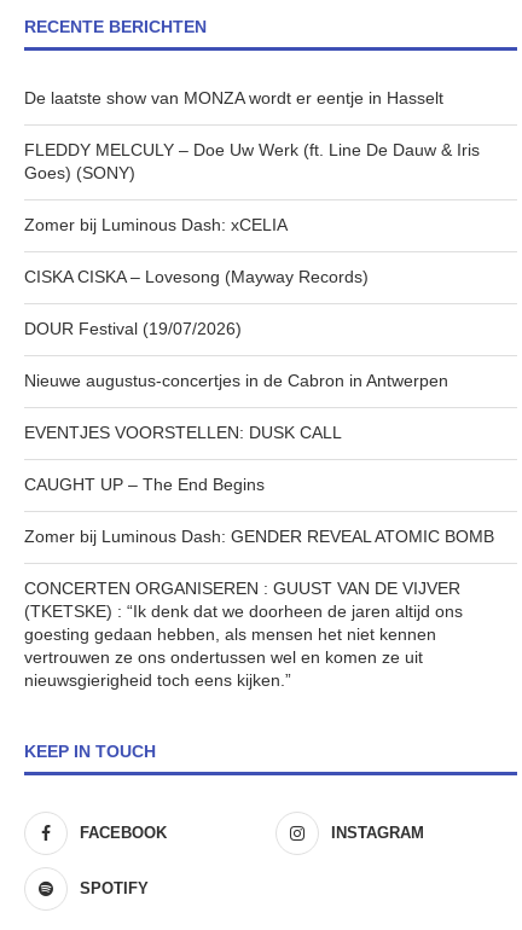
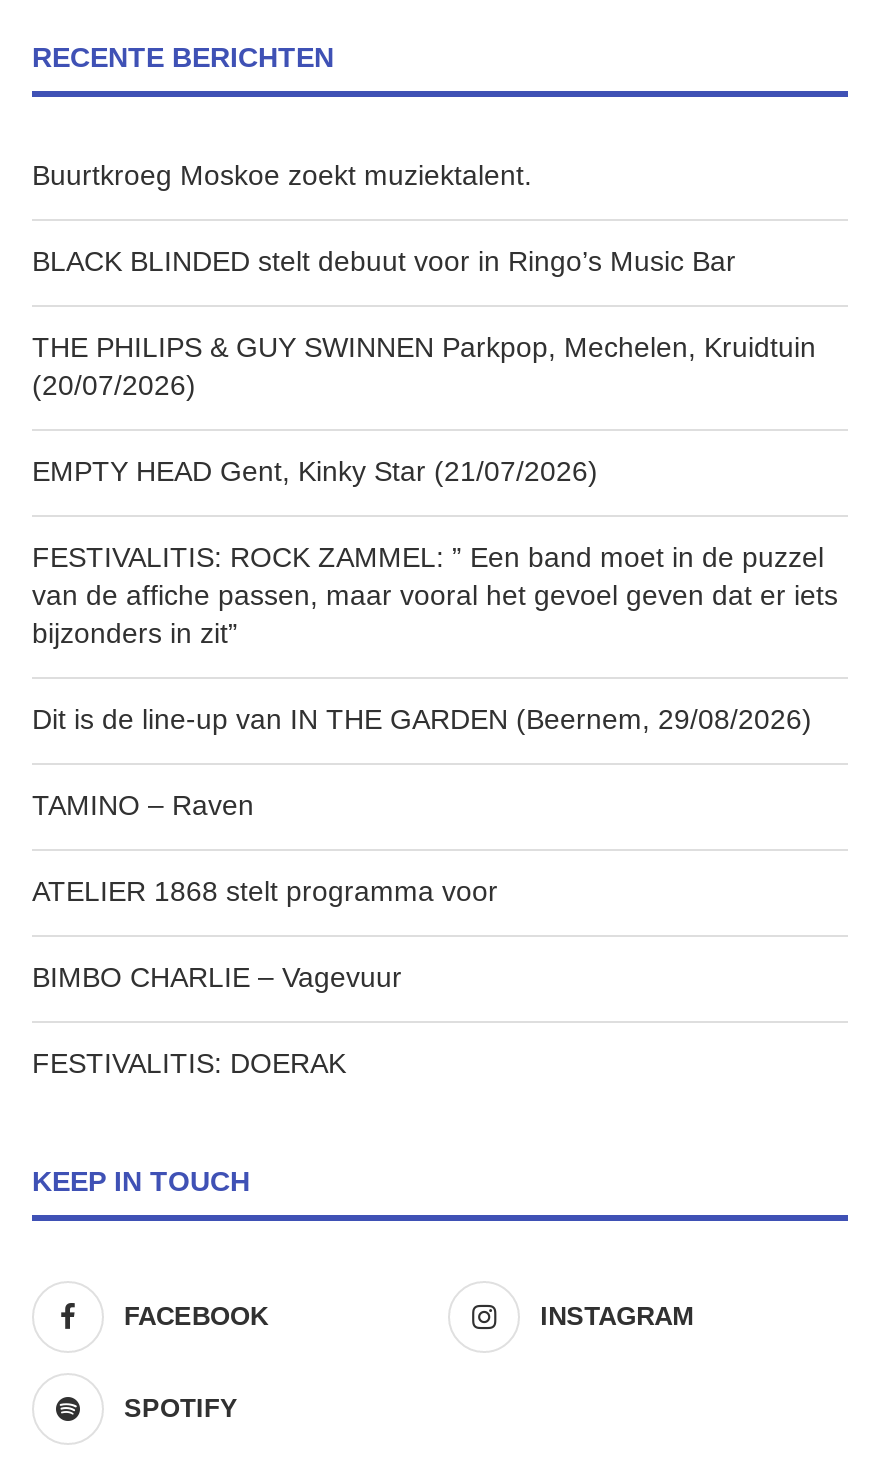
- De laatste show van MONZA wordt er eentje in Hasselt
+ Buurtkroeg Moskoe zoekt muziektalent.

- FLEDDY MELCULY – Doe Uw Werk (ft. Line De Dauw & Iris
- Goes) (SONY)
+ BLACK BLINDED stelt debuut voor in Ringo’s Music Bar

- Zomer bij Luminous Dash: xCELIA
+ THE PHILIPS & GUY SWINNEN Parkpop, Mechelen, Kruidtuin
+ (20/07/2026)

- CISKA CISKA – Lovesong (Mayway Records)
+ EMPTY HEAD Gent, Kinky Star (21/07/2026)

- DOUR Festival (19/07/2026)
+ FESTIVALITIS: ROCK ZAMMEL: ” Een band moet in de puzzel
+ van de affiche passen, maar vooral het gevoel geven dat er iets
+ bijzonders in zit”

- Nieuwe augustus-concertjes in de Cabron in Antwerpen
+ Dit is de line-up van IN THE GARDEN (Beernem, 29/08/2026)

- EVENTJES VOORSTELLEN: DUSK CALL
+ TAMINO – Raven

- CAUGHT UP – The End Begins
+ ATELIER 1868 stelt programma voor

- Zomer bij Luminous Dash: GENDER REVEAL ATOMIC BOMB
+ BIMBO CHARLIE – Vagevuur

- CONCERTEN ORGANISEREN : GUUST VAN DE VIJVER
- (TKETSKE) : “Ik denk dat we doorheen de jaren altijd ons
- goesting gedaan hebben, als mensen het niet kennen
- vertrouwen ze ons ondertussen wel en komen ze uit
- nieuwsgierigheid toch eens kijken.”
+ FESTIVALITIS: DOERAK
